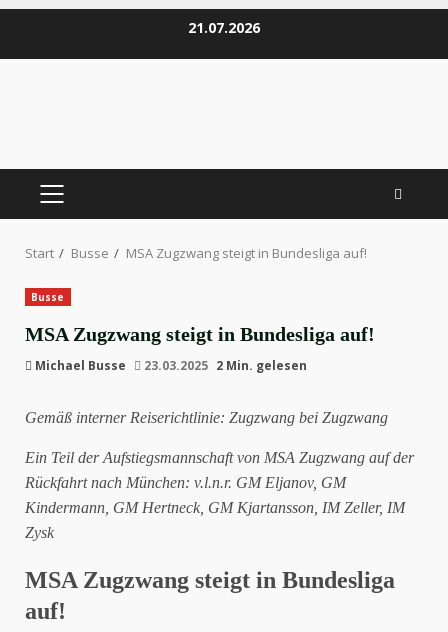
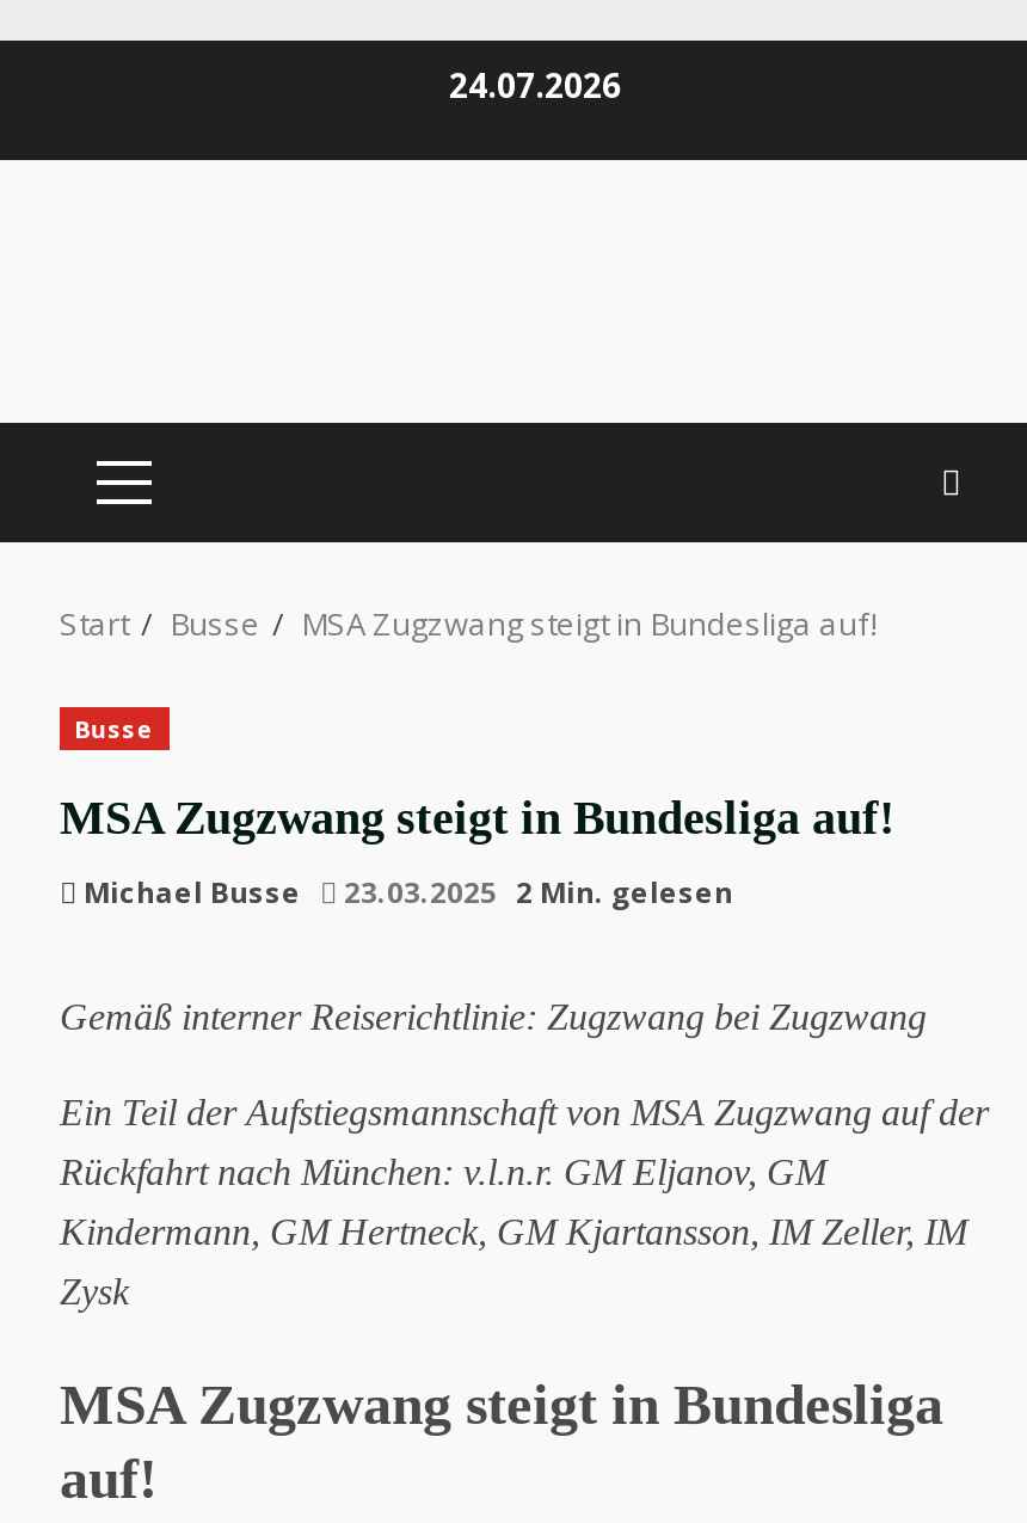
- 21.07.2026
+ 24.07.2026
